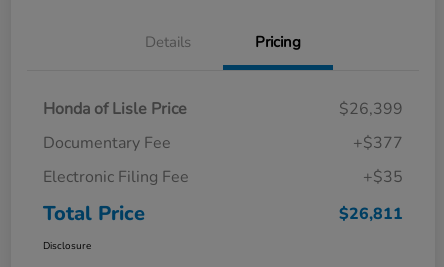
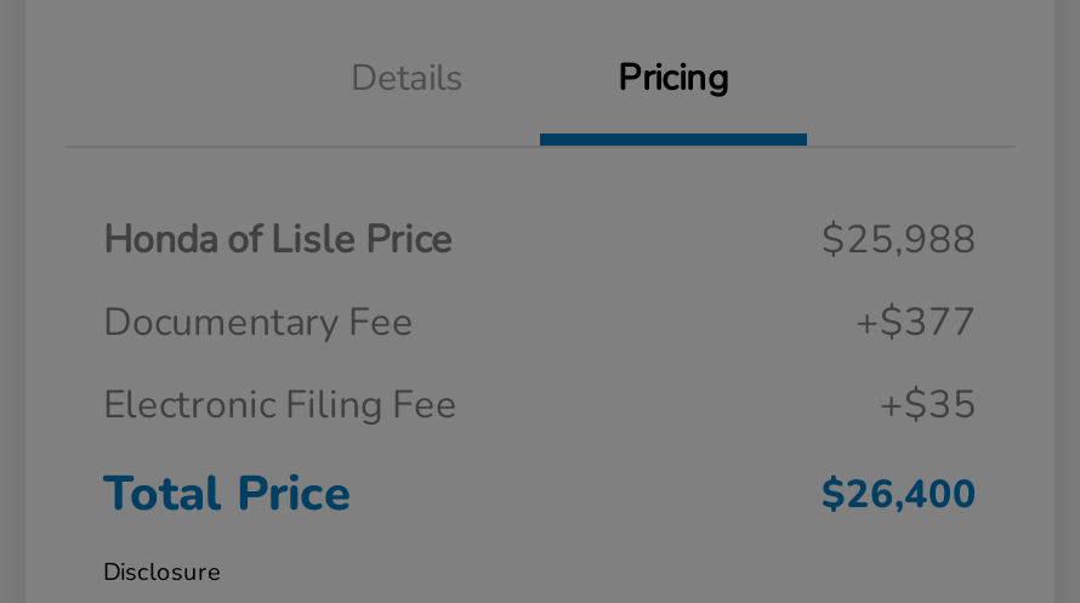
- $26,399
+ $25,988

- $26,811
+ $26,400
